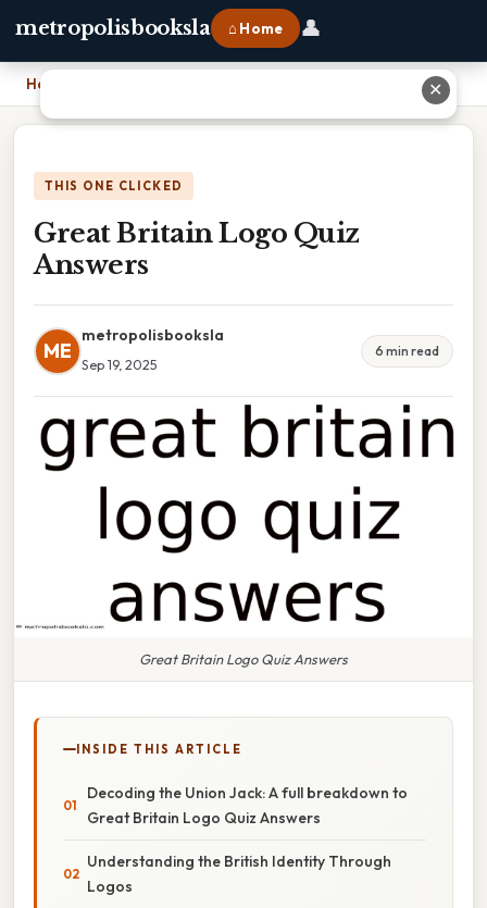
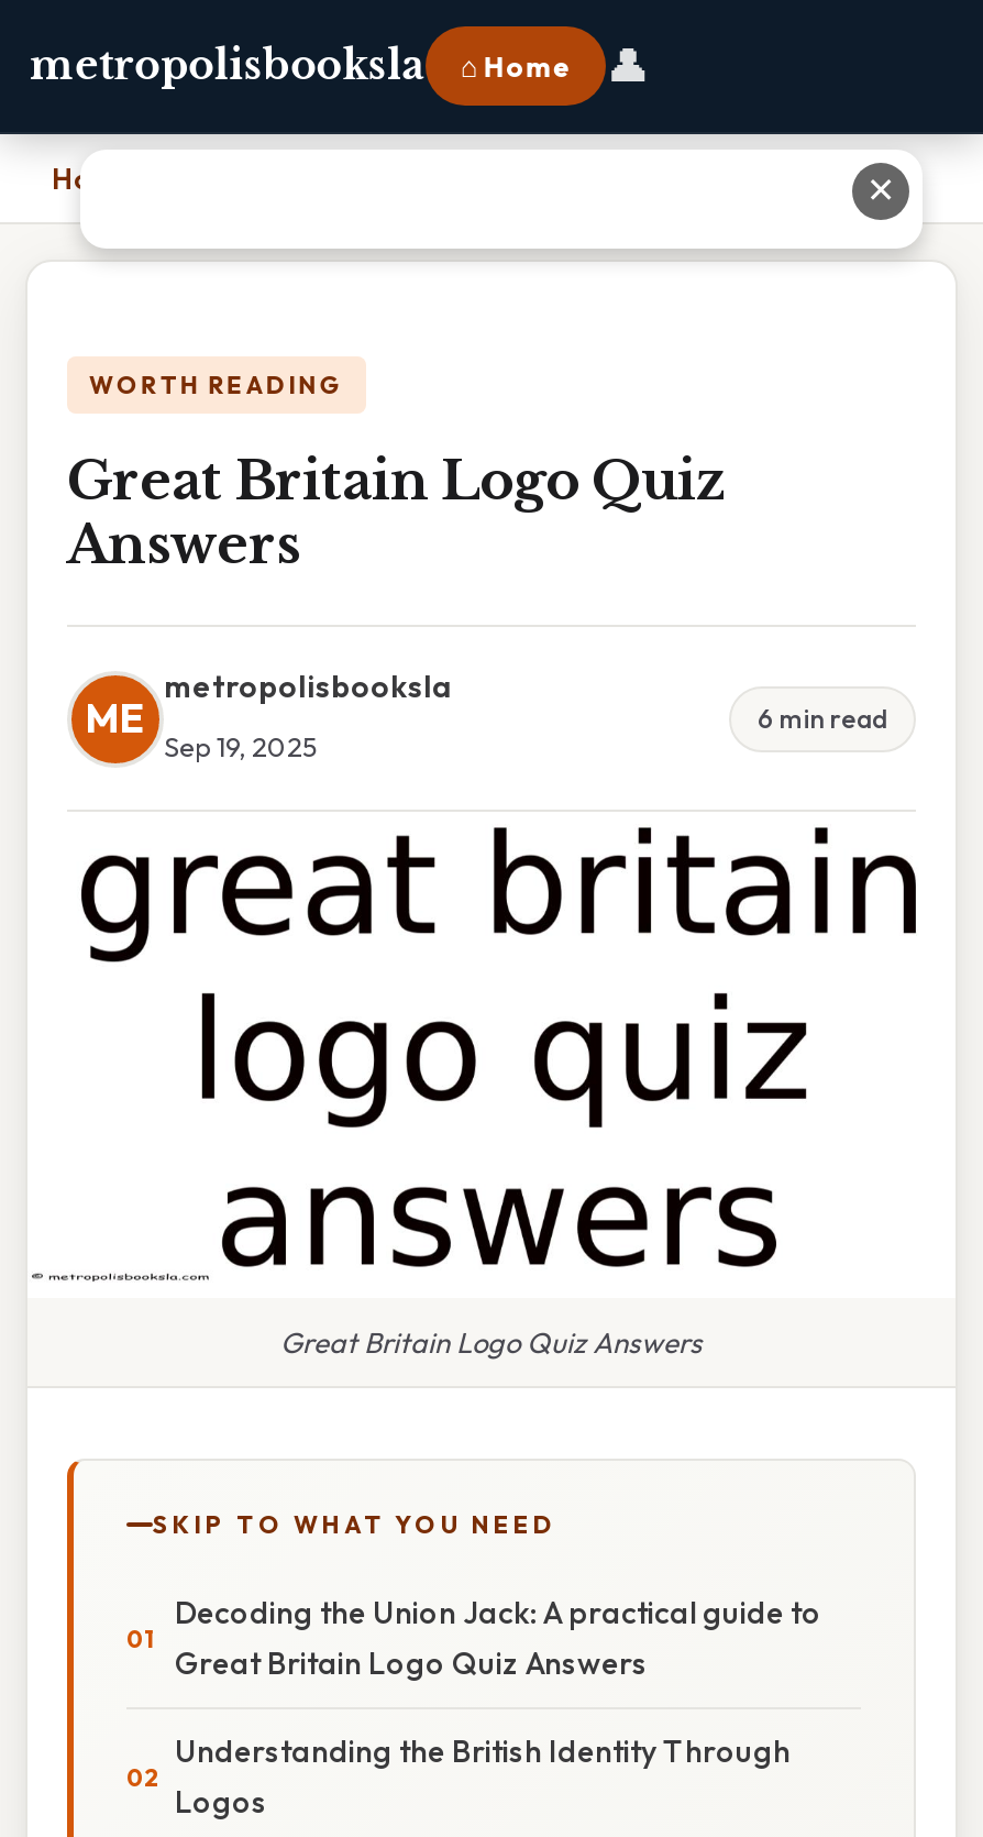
- THIS ONE CLICKED
+ WORTH READING

- INSIDE THIS ARTICLE
+ SKIP TO WHAT YOU NEED

- Decoding the Union Jack: A full breakdown to
+ Decoding the Union Jack: A practical guide to
